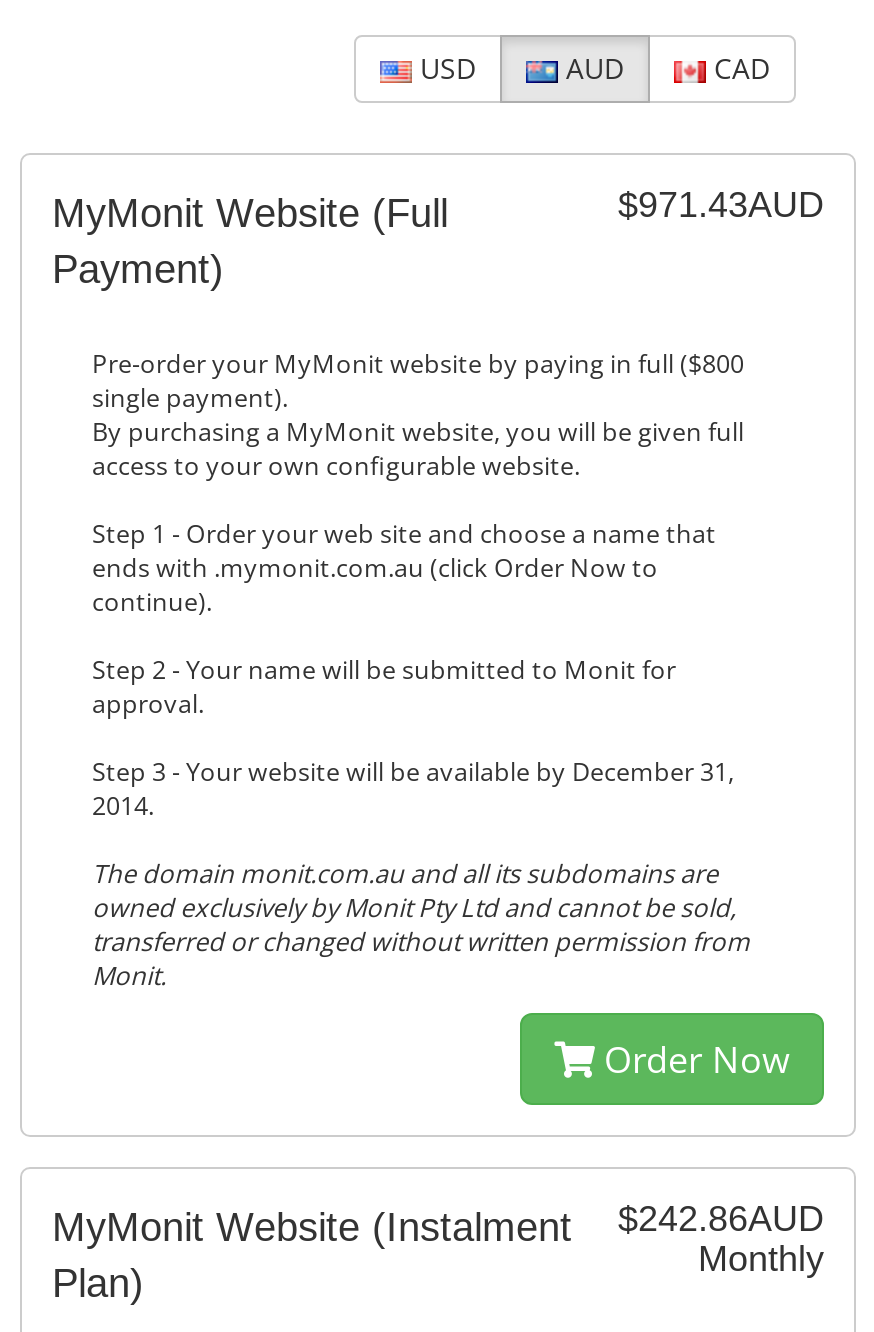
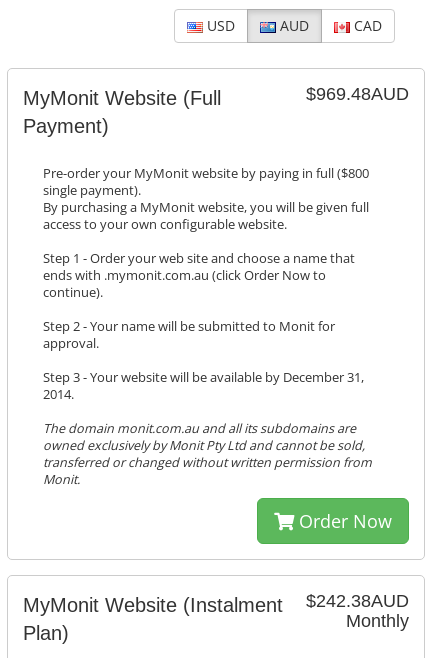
- $971.43AUD
+ $969.48AUD

- MyMonit Website (Instalment $242.86AUD
+ MyMonit Website (Instalment $242.38AUD
